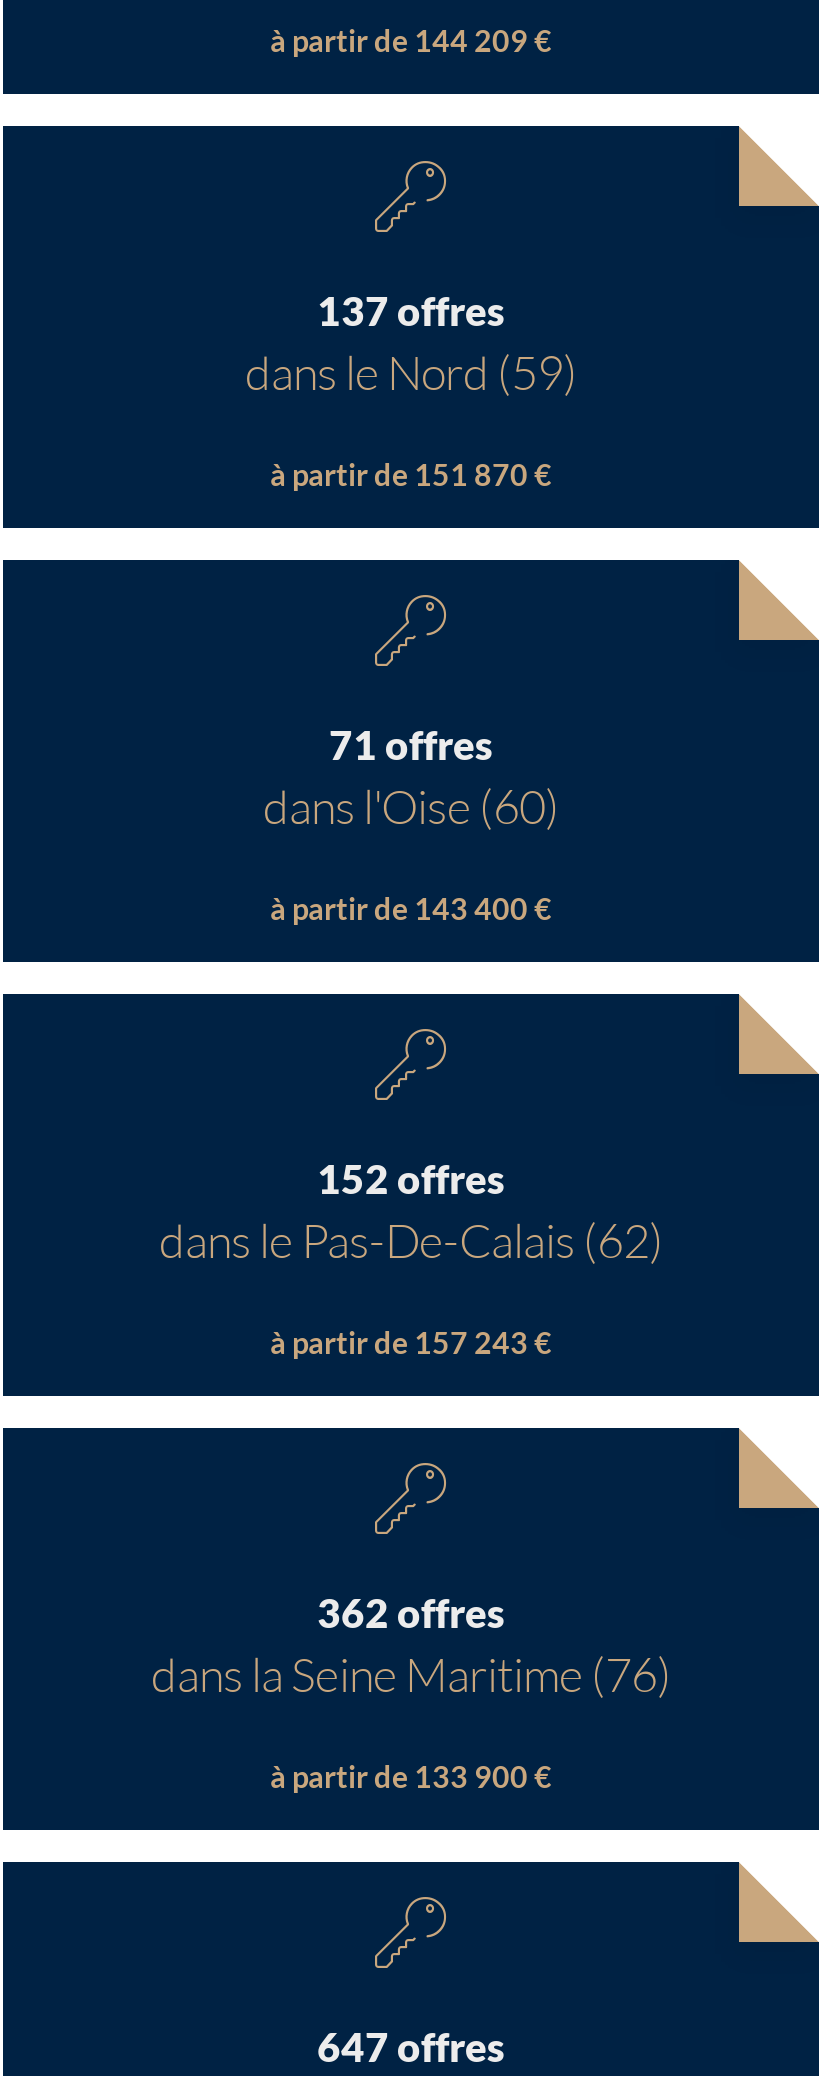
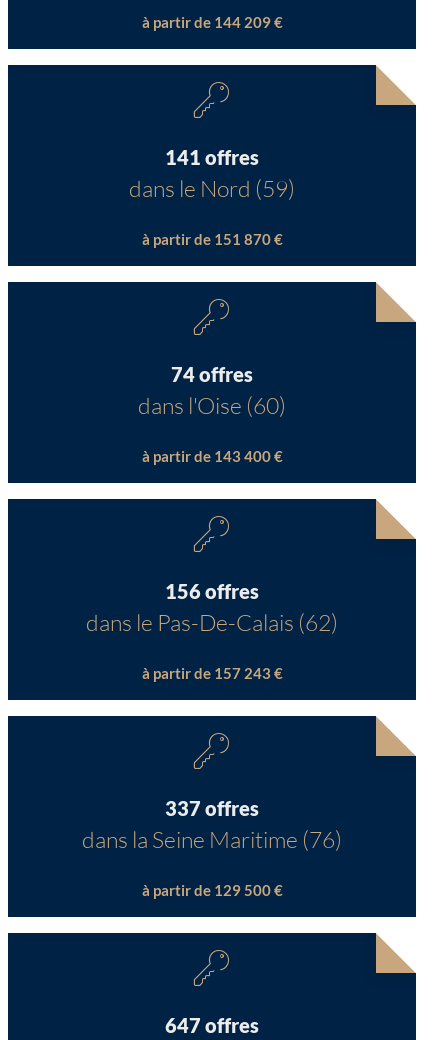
- 137 offres
+ 141 offres

- 71 offres
+ 74 offres

- 152 offres
+ 156 offres

- 362 offres
+ 337 offres

- à partir de 133 900 €
+ à partir de 129 500 €
